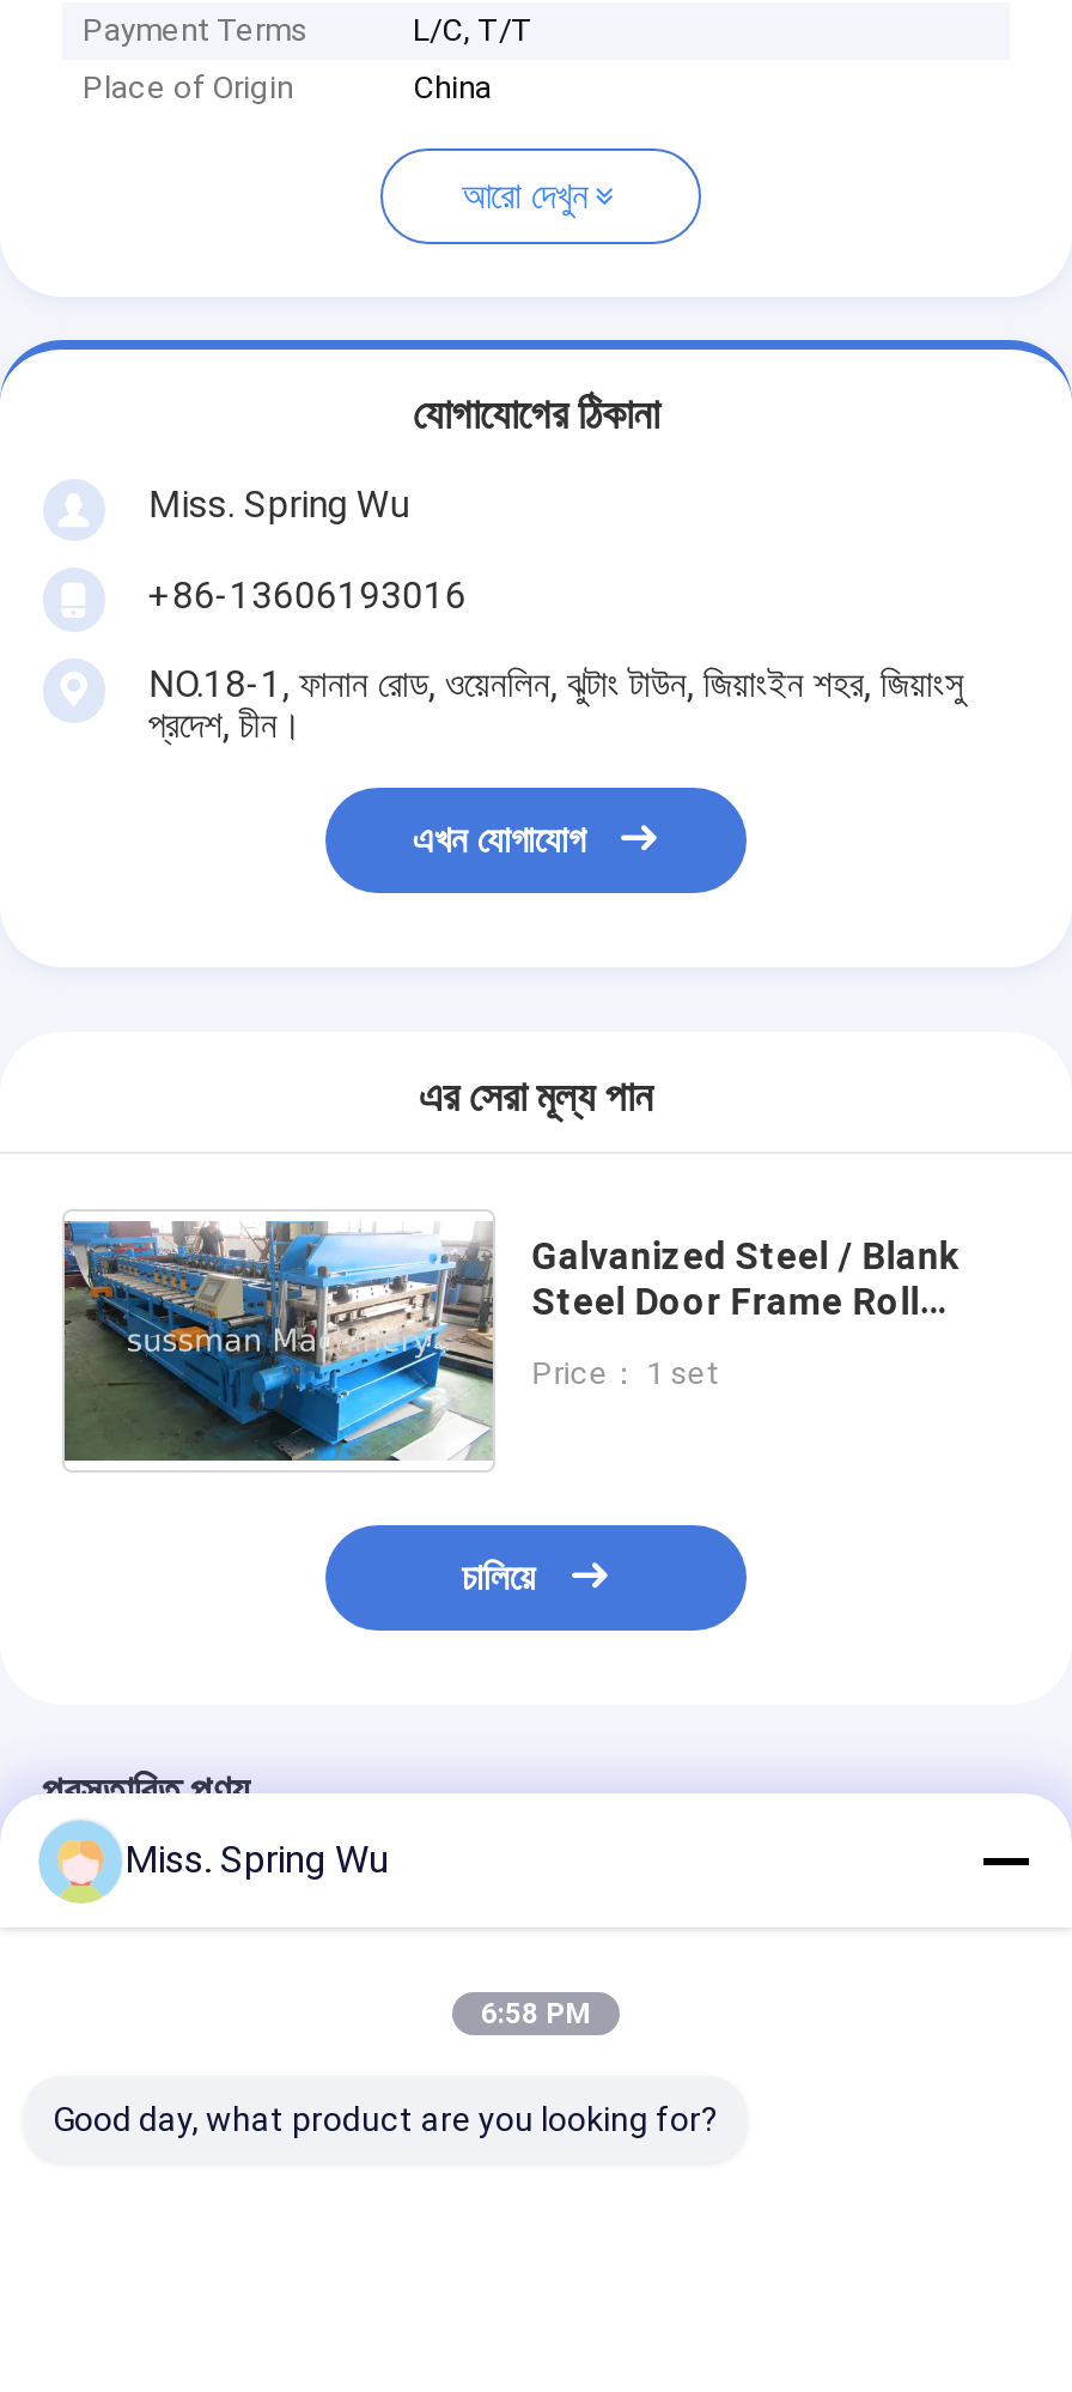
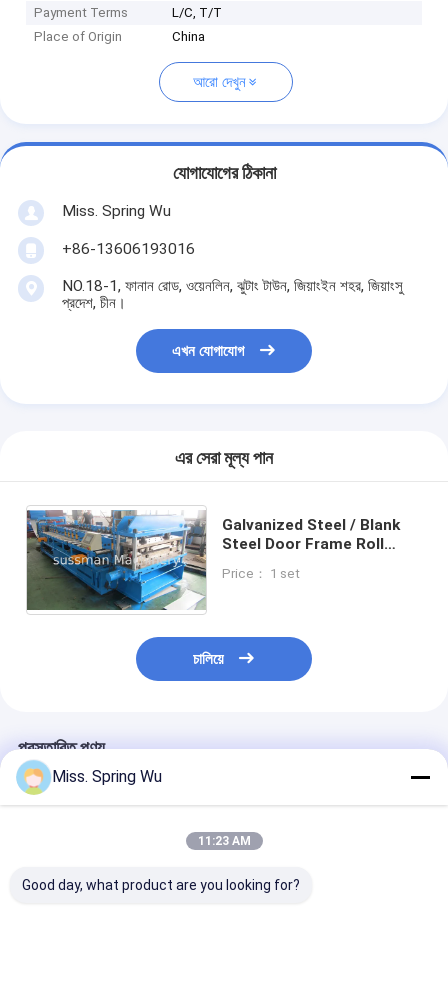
- 6:58 PM
+ 11:23 AM
